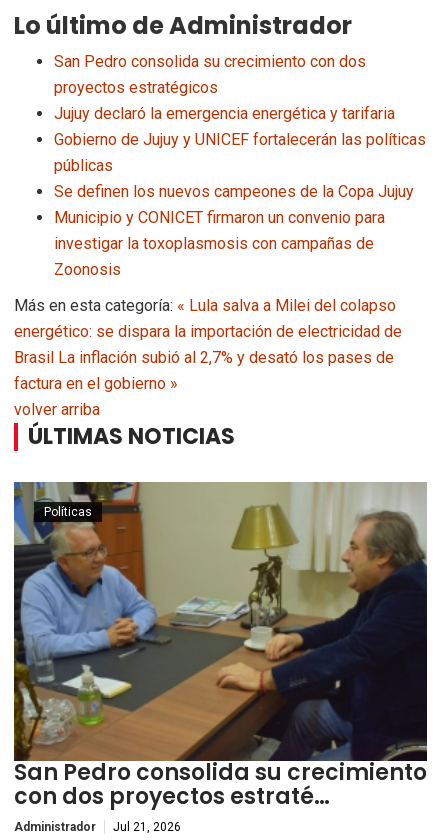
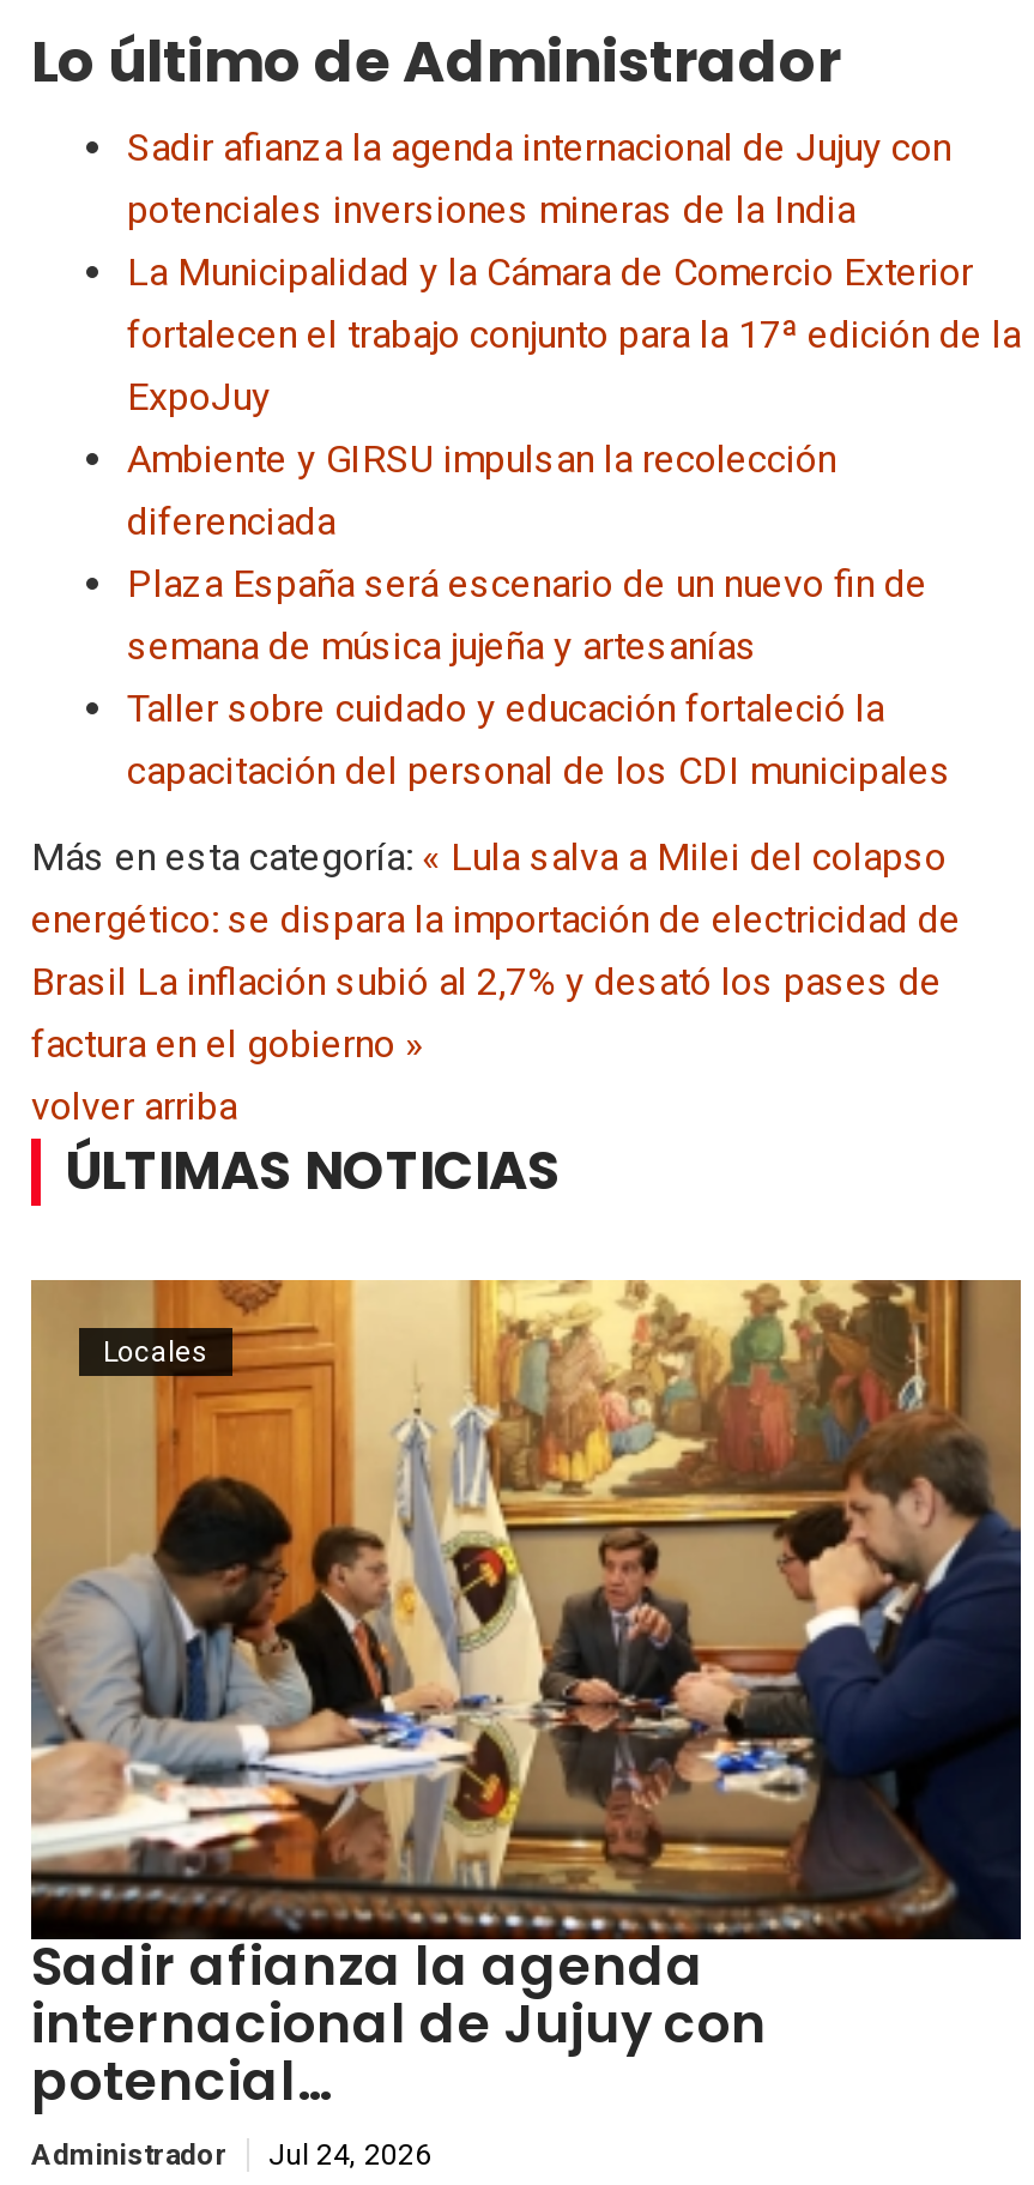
- San Pedro consolida su crecimiento con dos
- proyectos estratégicos
- Jujuy declaró la emergencia energética y tarifaria
- Gobierno de Jujuy y UNICEF fortalecerán las políticas
- públicas
- Se definen los nuevos campeones de la Copa Jujuy
- Municipio y CONICET firmaron un convenio para
- investigar la toxoplasmosis con campañas de
- Zoonosis
+ Sadir afianza la agenda internacional de Jujuy con
+ potenciales inversiones mineras de la India
+ La Municipalidad y la Cámara de Comercio Exterior
+ fortalecen el trabajo conjunto para la 17ª edición de la
+ ExpoJuy
+ Ambiente y GIRSU impulsan la recolección
+ diferenciada
+ Plaza España será escenario de un nuevo fin de
+ semana de música jujeña y artesanías
+ Taller sobre cuidado y educación fortaleció la
+ capacitación del personal de los CDI municipales

- [image]
- Políticas
+ [image]
+ Locales

- San Pedro consolida su crecimiento
- con dos proyectos estraté…
+ Sadir afianza la agenda
+ internacional de Jujuy con
+ potencial…

- Administrador Jul 21, 2026
+ Administrador Jul 24, 2026
